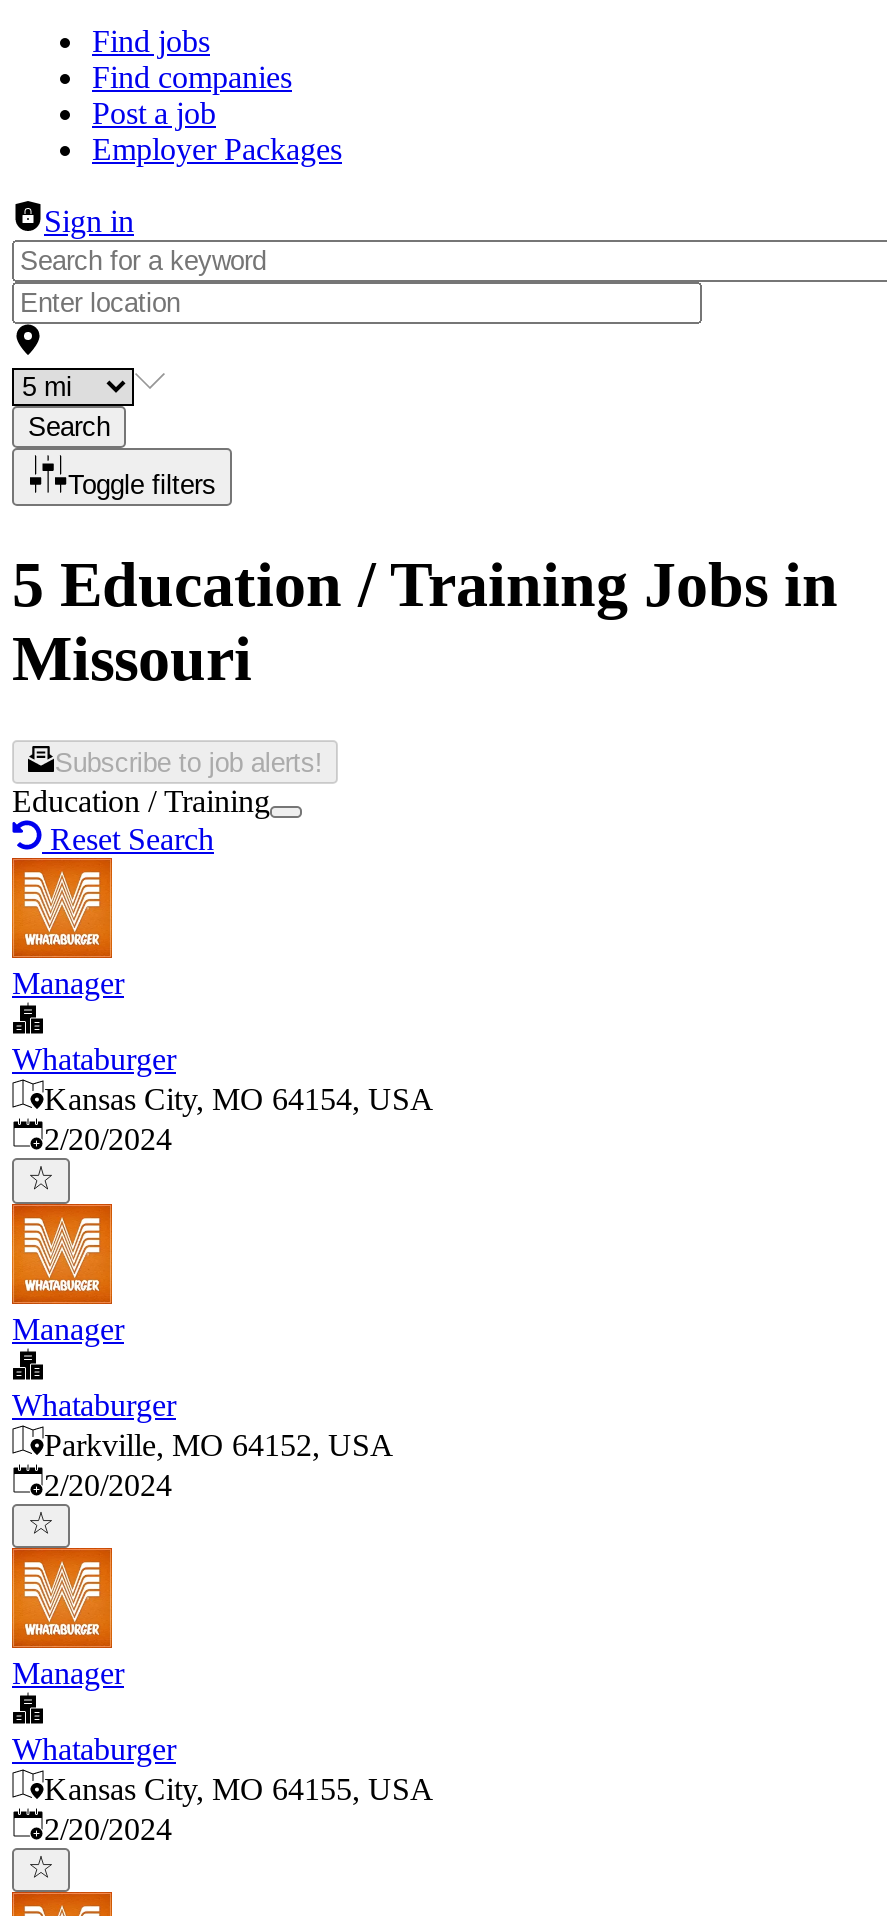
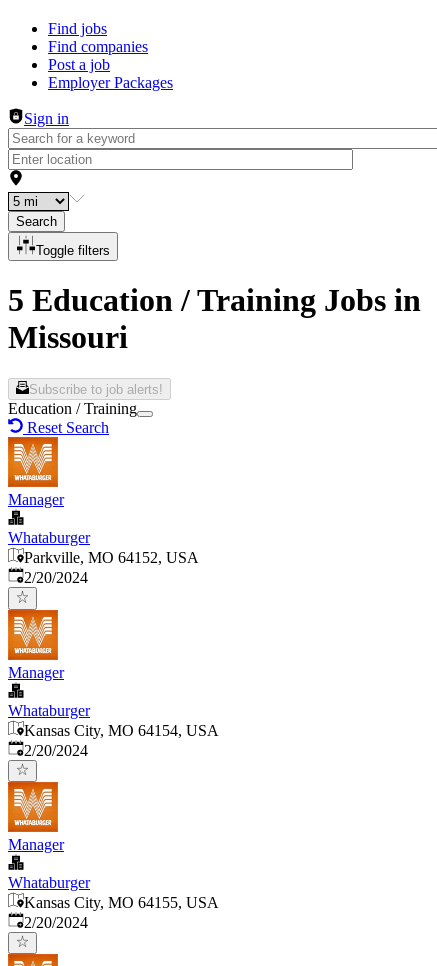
moved down: Kansas City, MO 64154, USA

moved up: Parkville, MO 64152, USA
